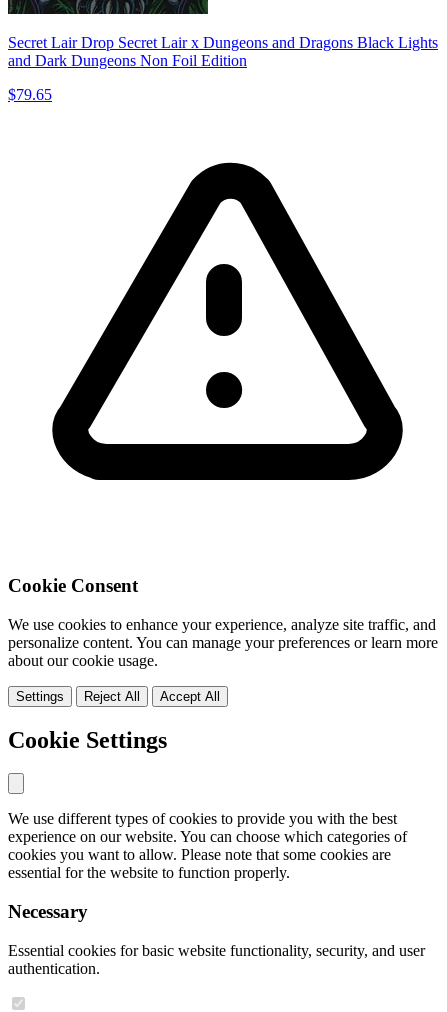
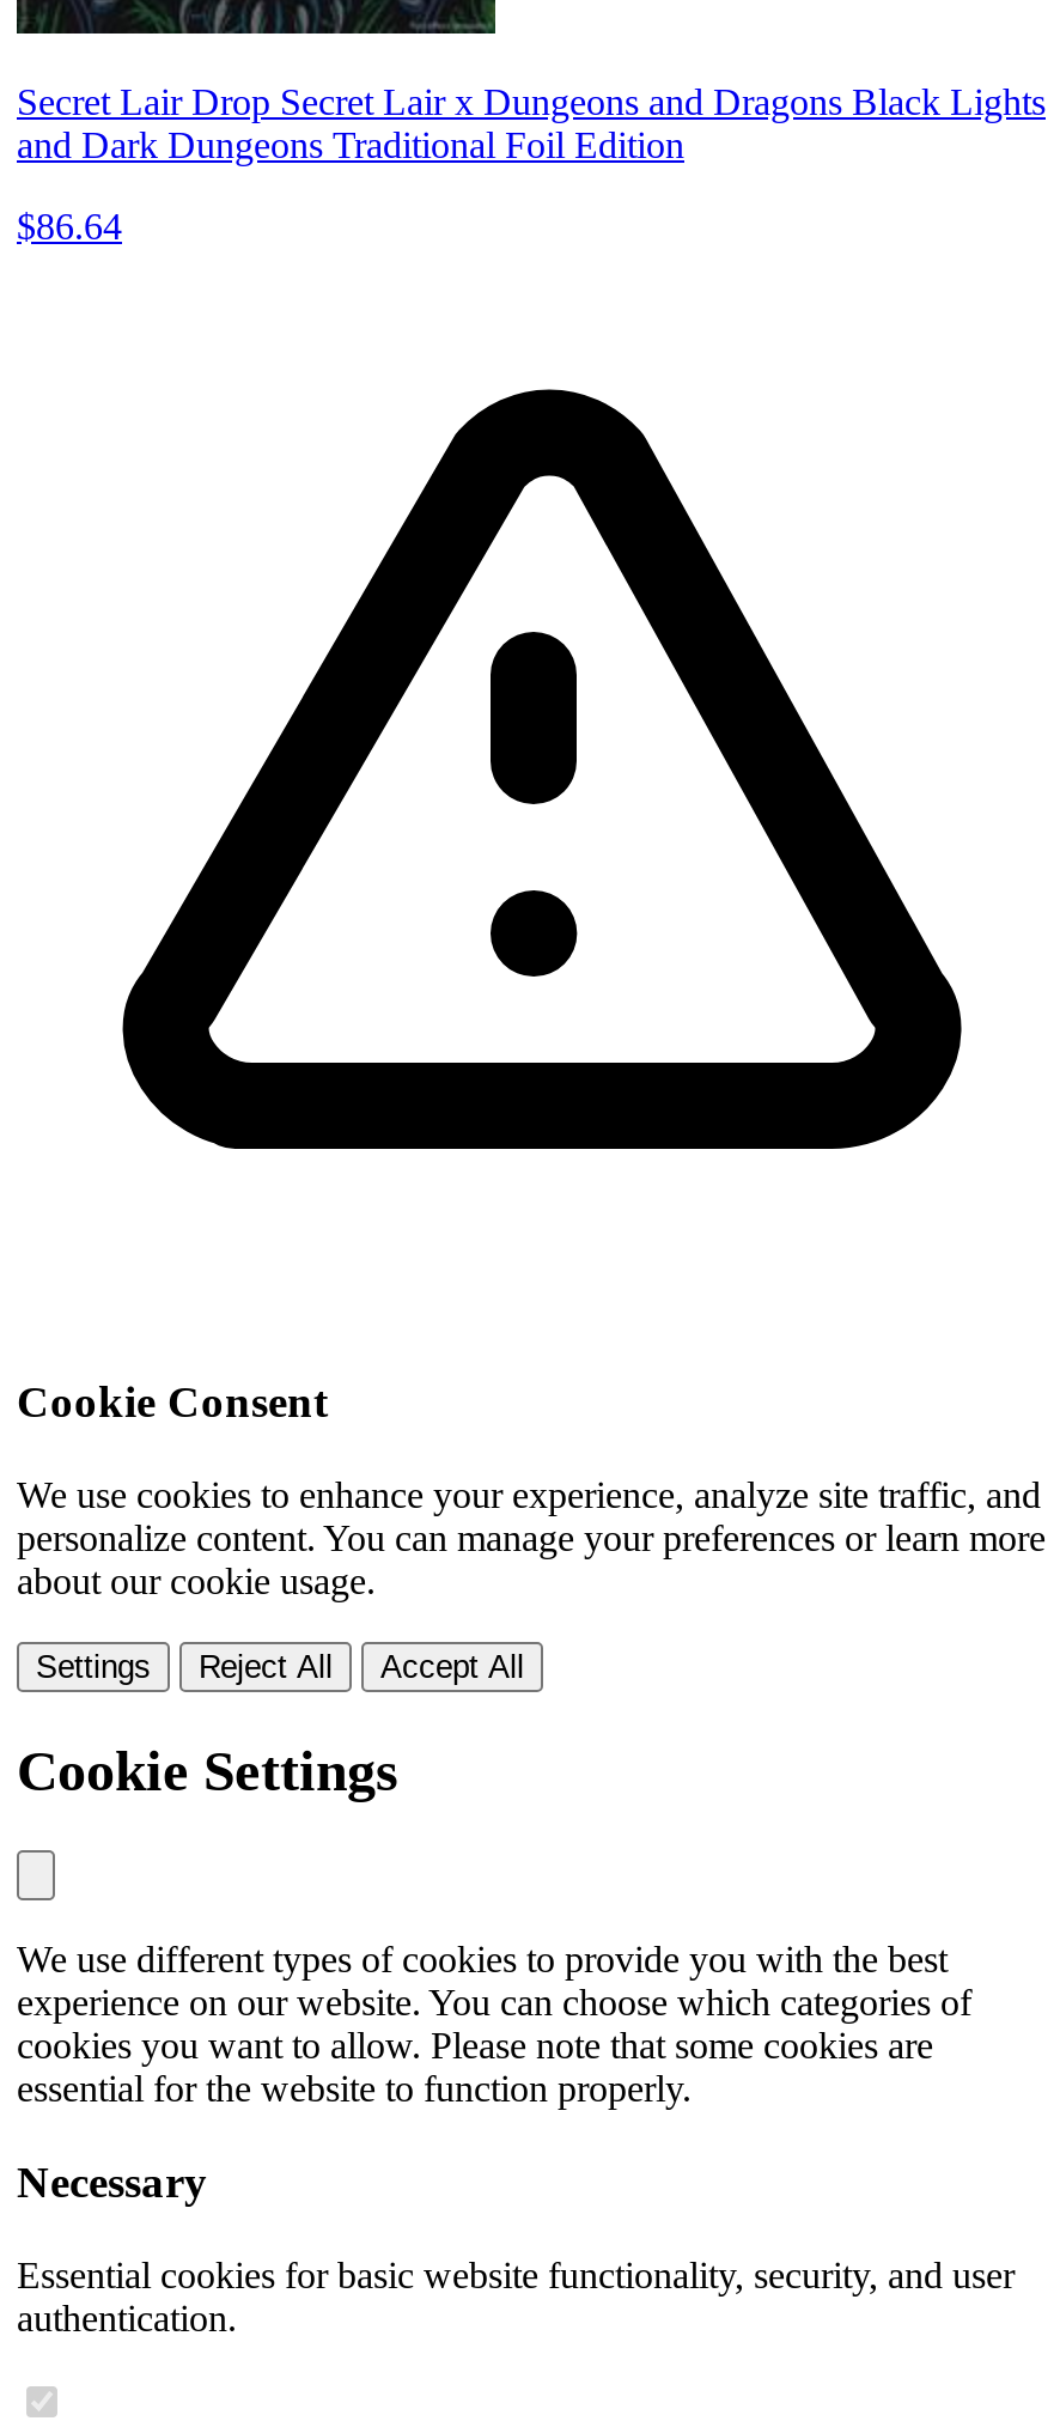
- and Dark Dungeons Non Foil Edition
+ and Dark Dungeons Traditional Foil Edition

- $79.65
+ $86.64
